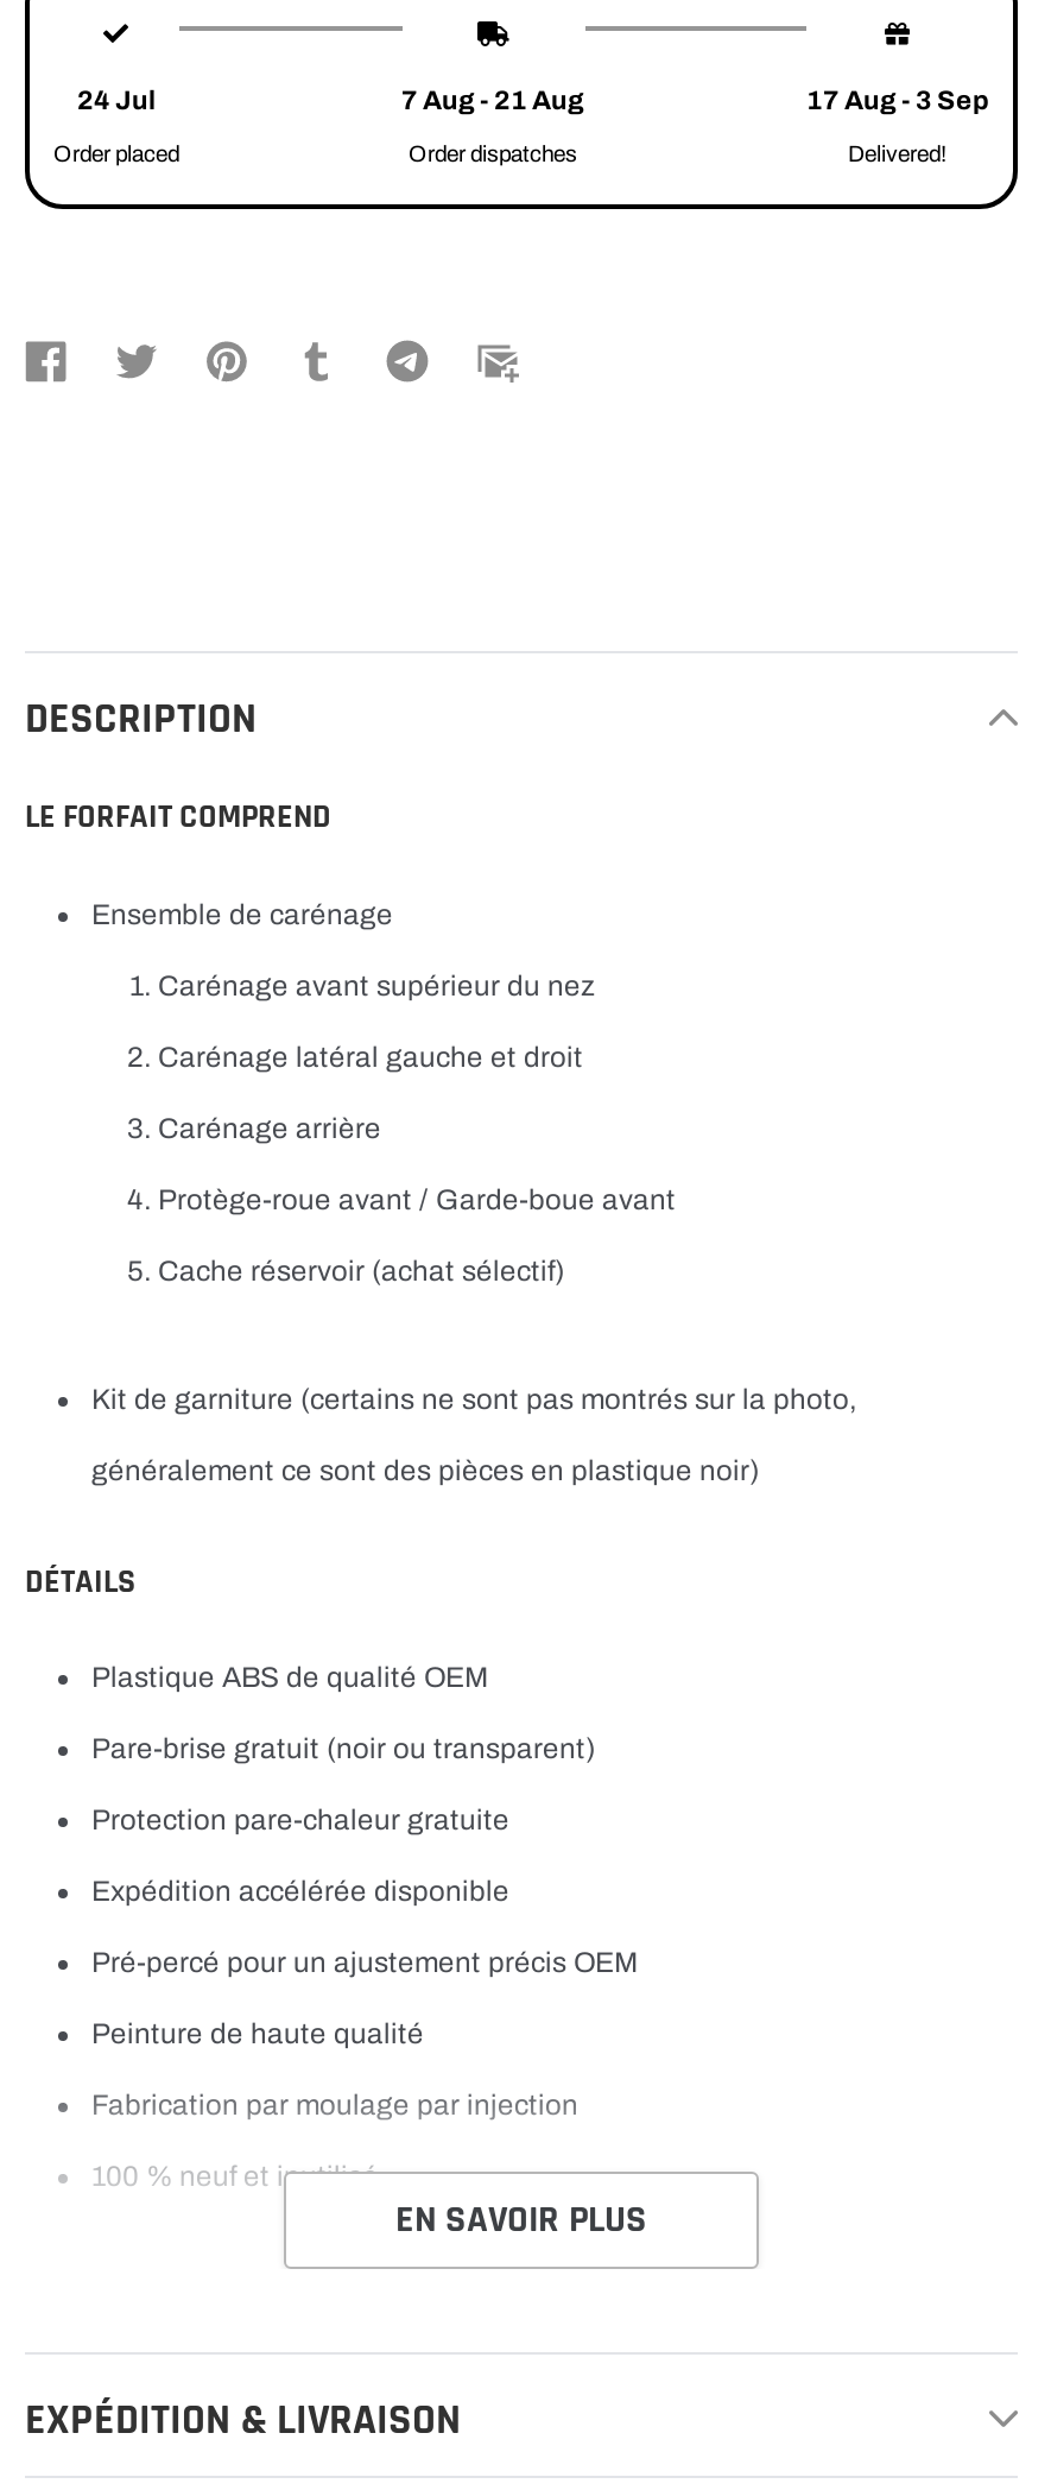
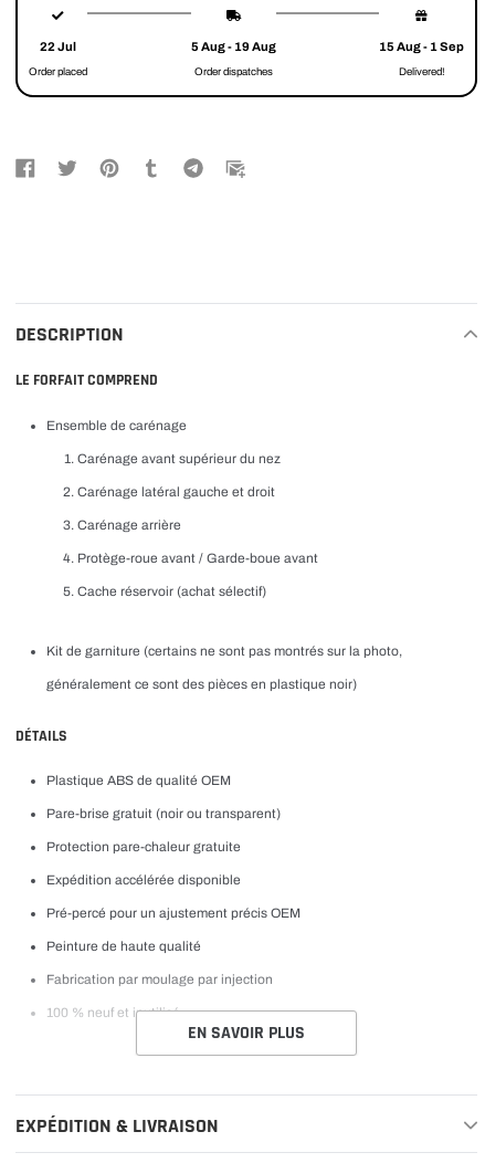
- 24 Jul
+ 22 Jul

- 7 Aug - 21 Aug
+ 5 Aug - 19 Aug

- 17 Aug - 3 Sep
+ 15 Aug - 1 Sep
